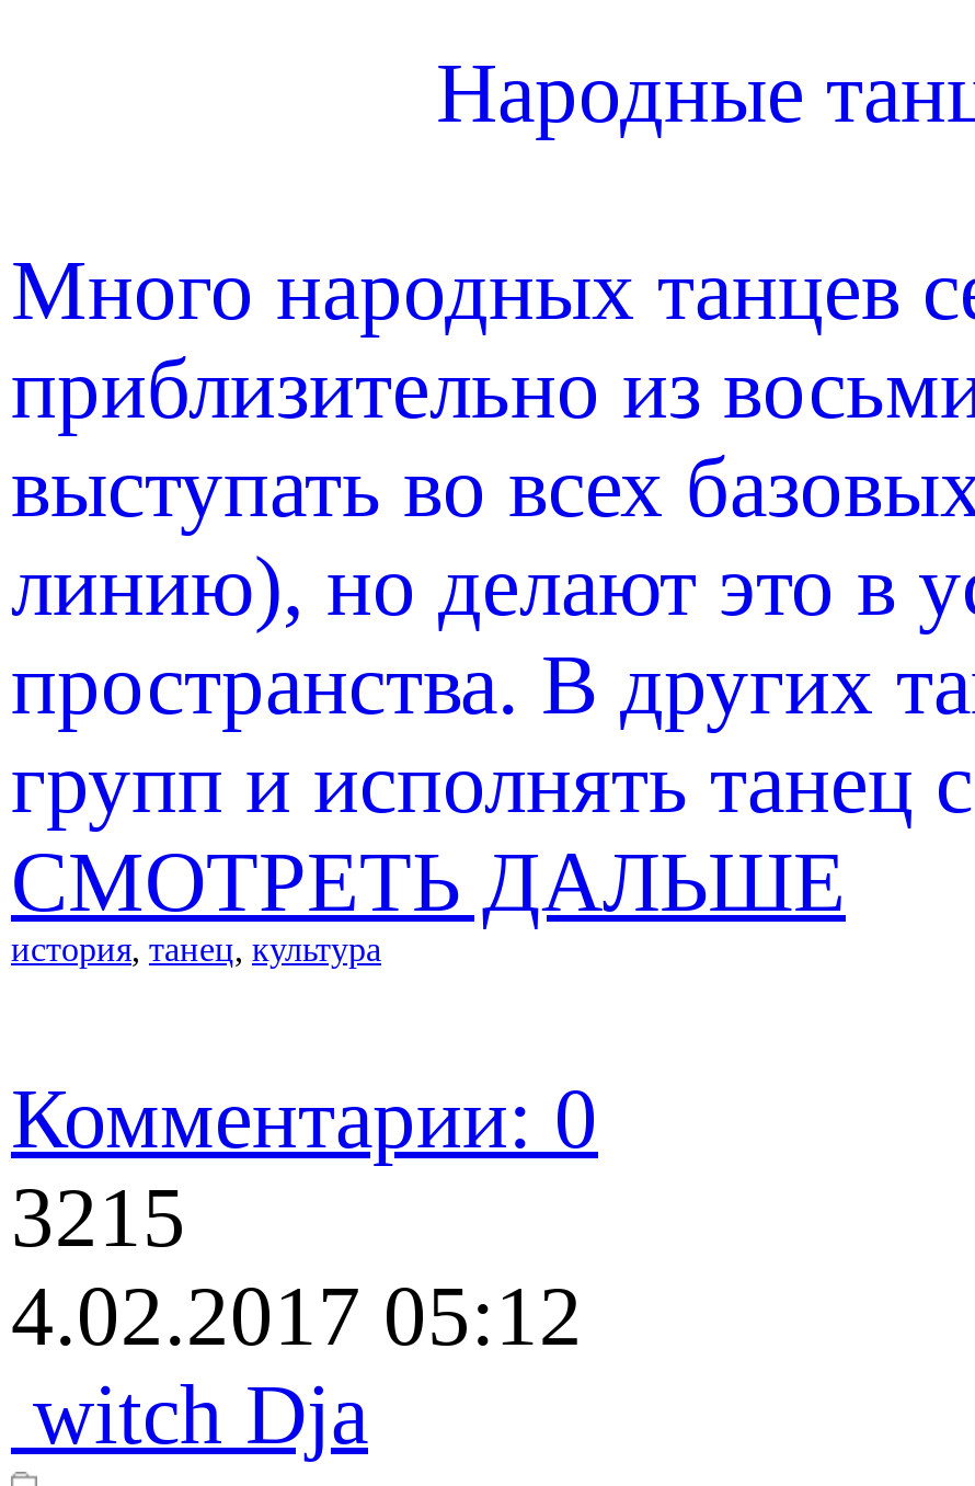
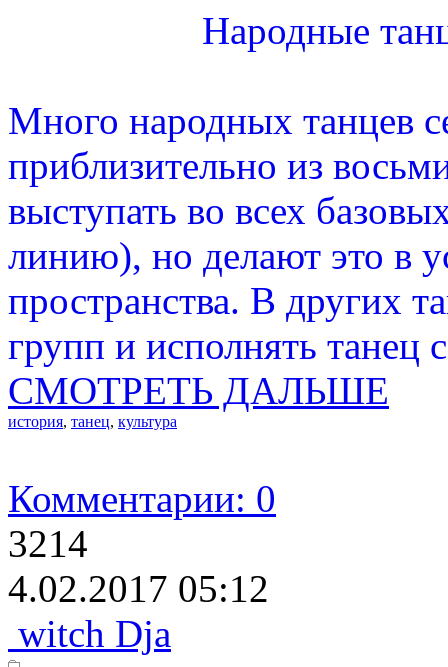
- 3215
+ 3214
